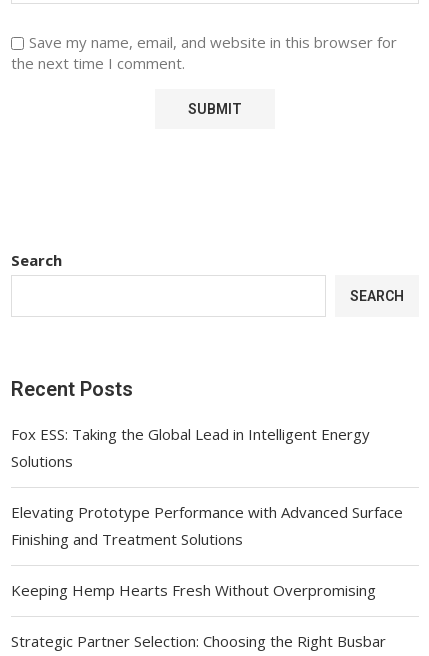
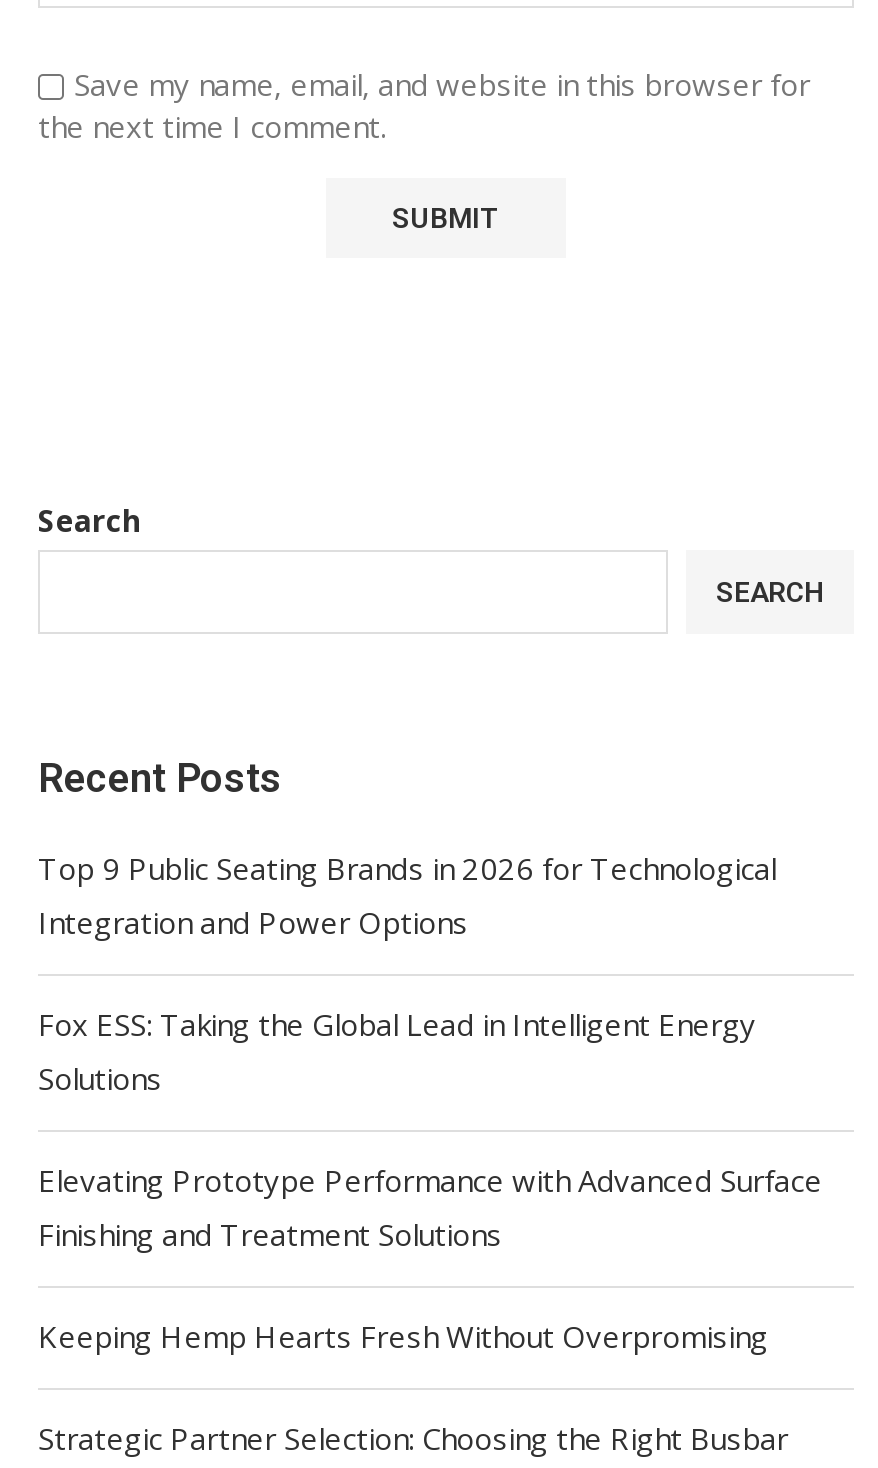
+ Top 9 Public Seating Brands in 2026 for Technological
+ Integration and Power Options
